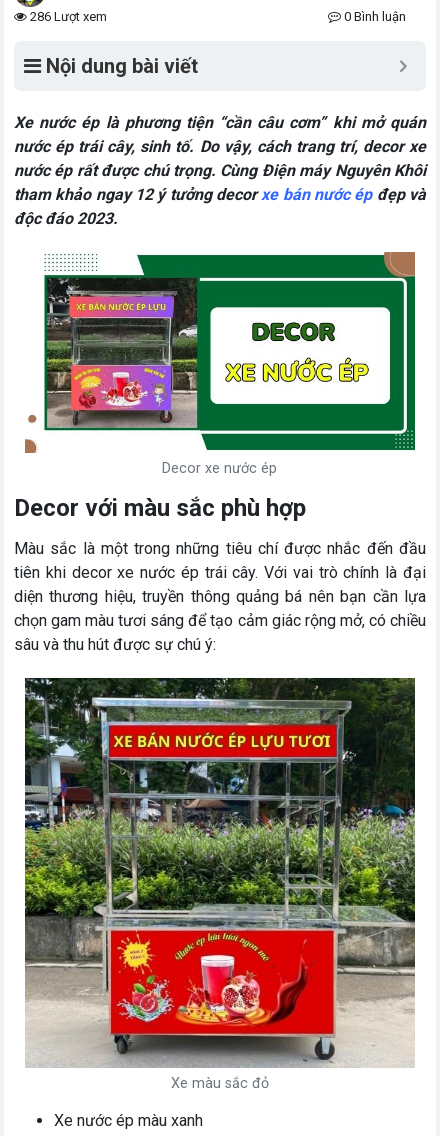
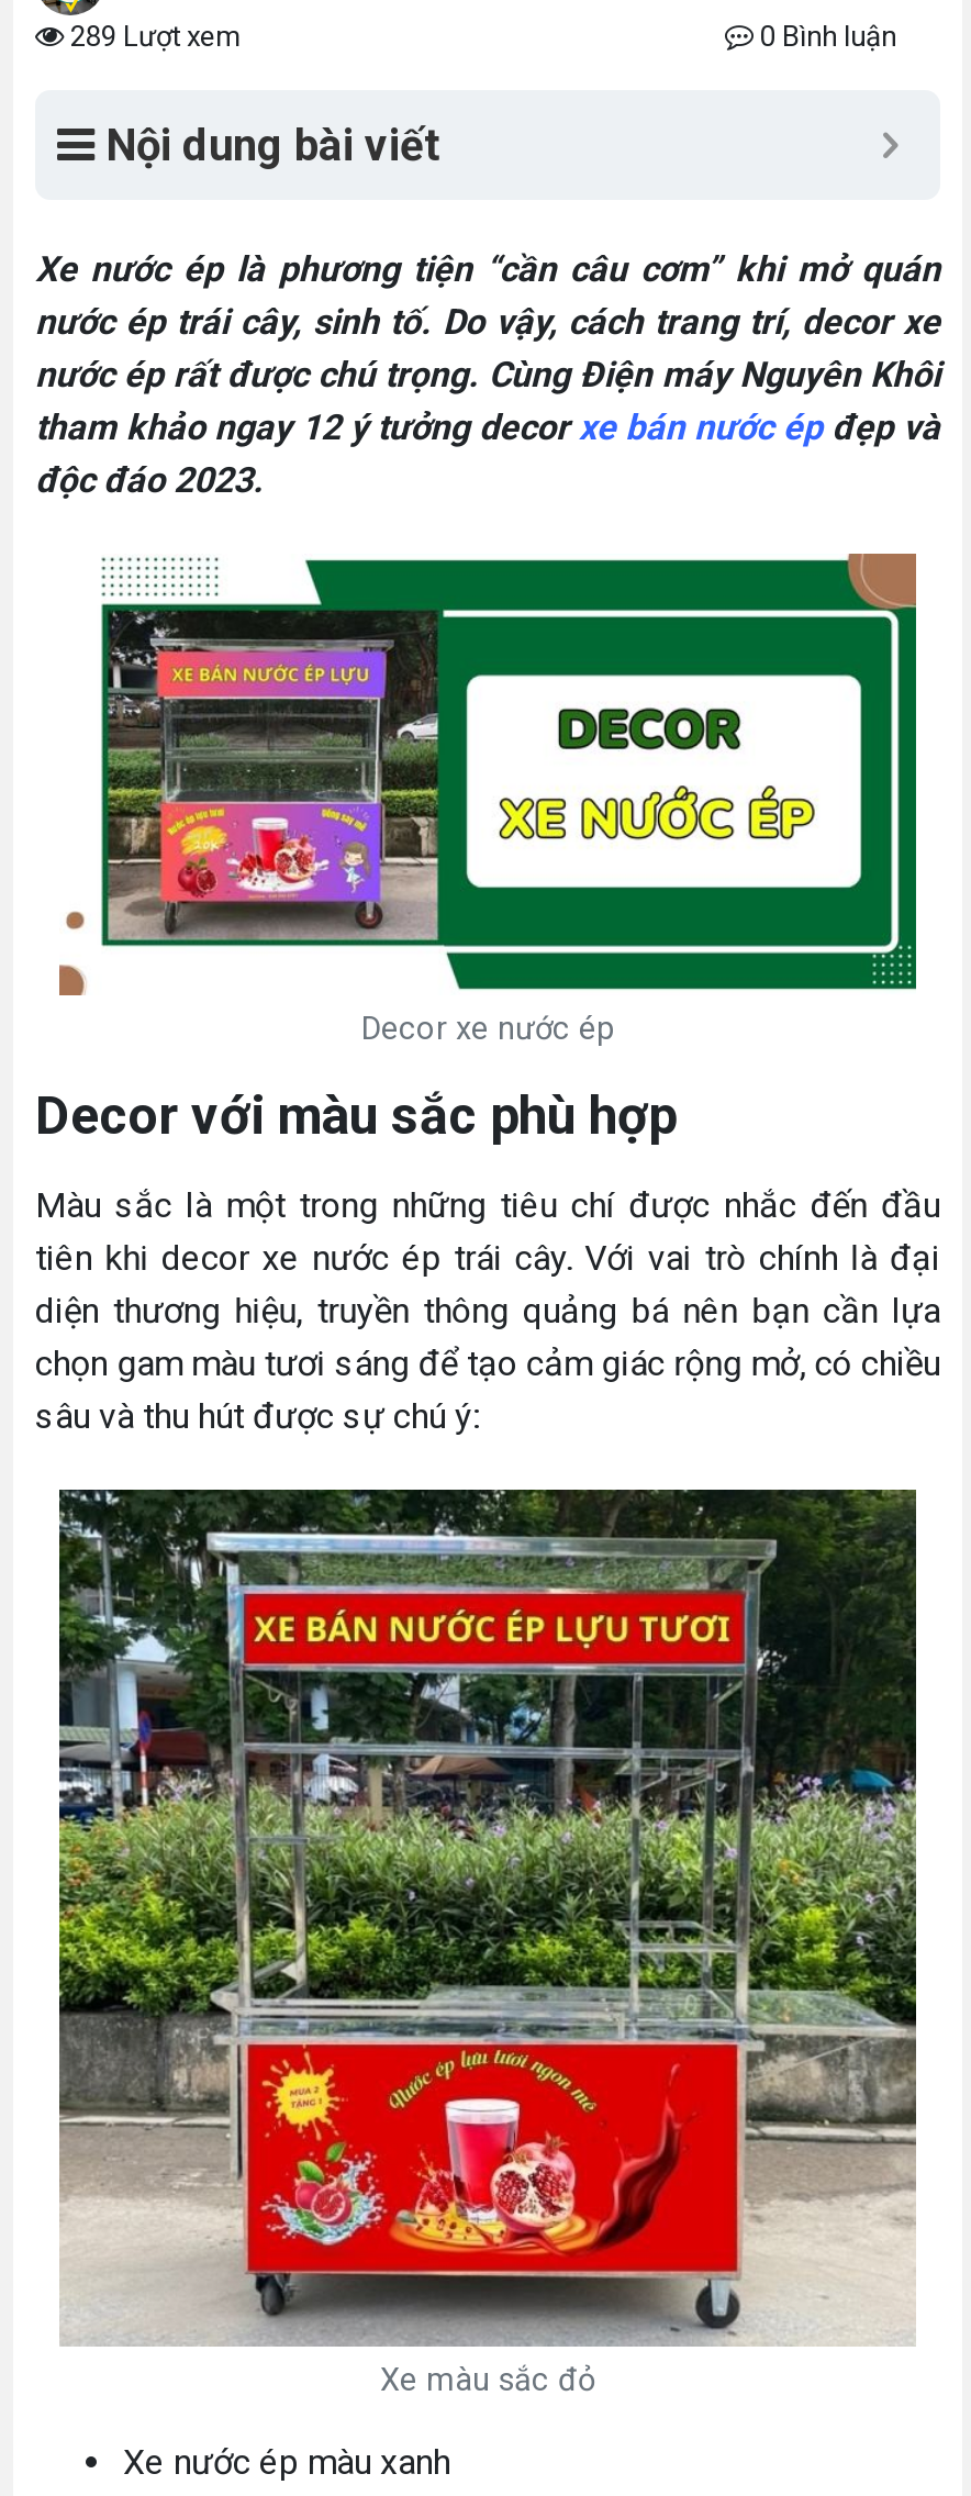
- 286 Lượt xem
+ 289 Lượt xem
